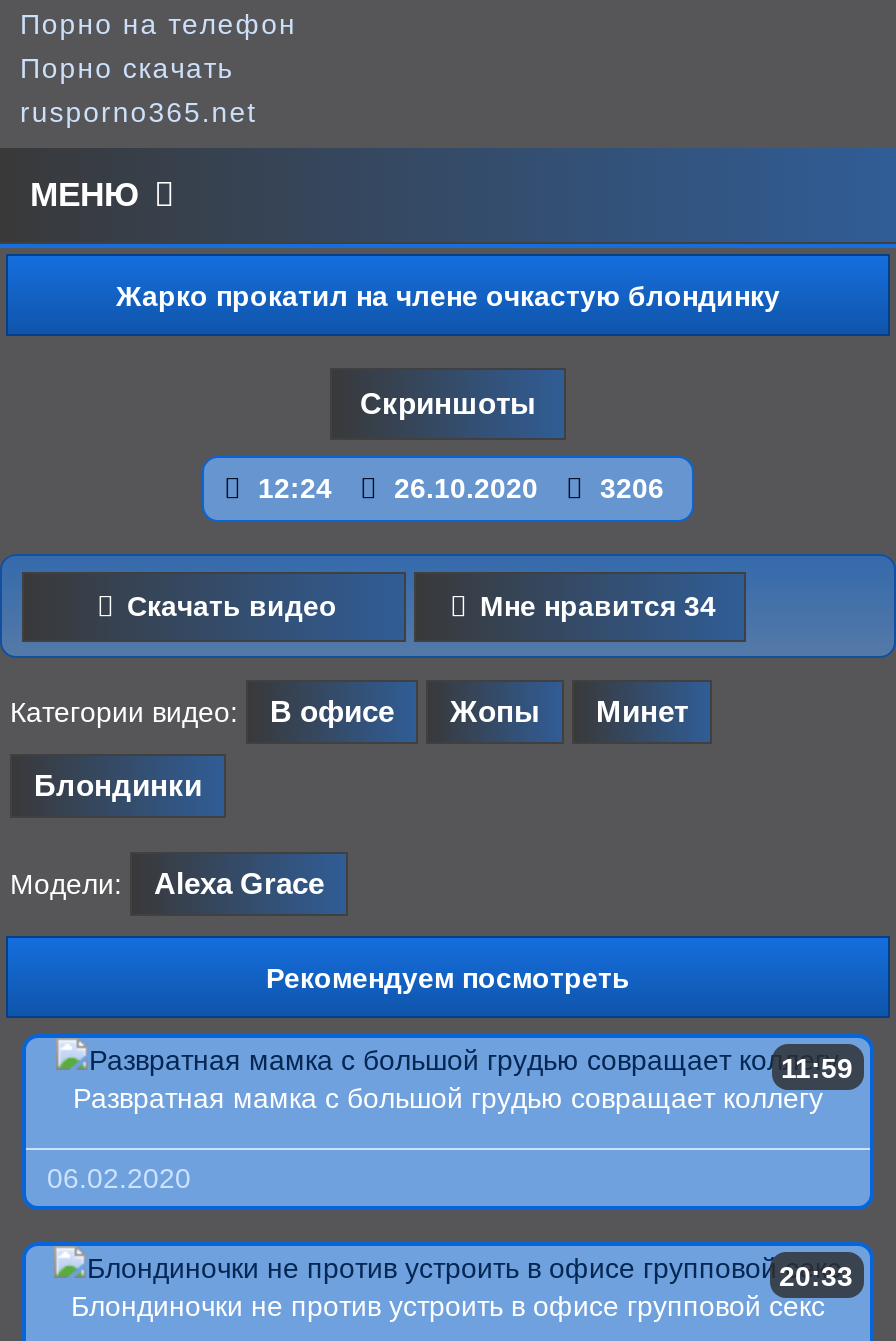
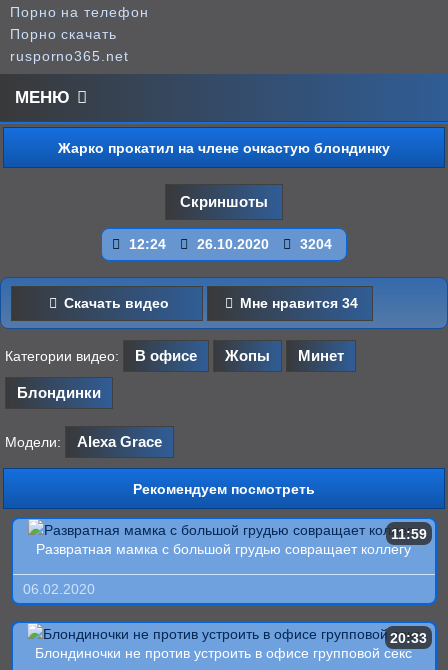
- 12:24 26.10.2020 3206
+ 12:24 26.10.2020 3204
